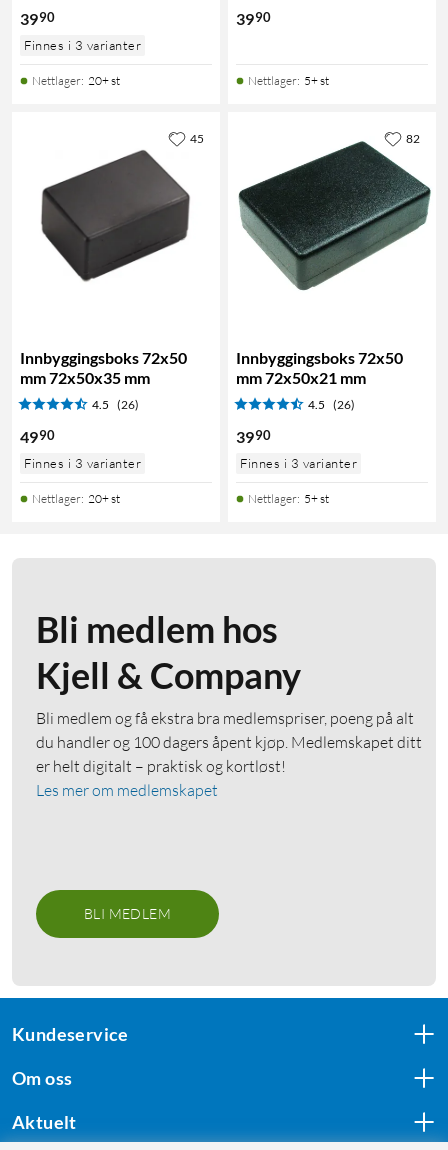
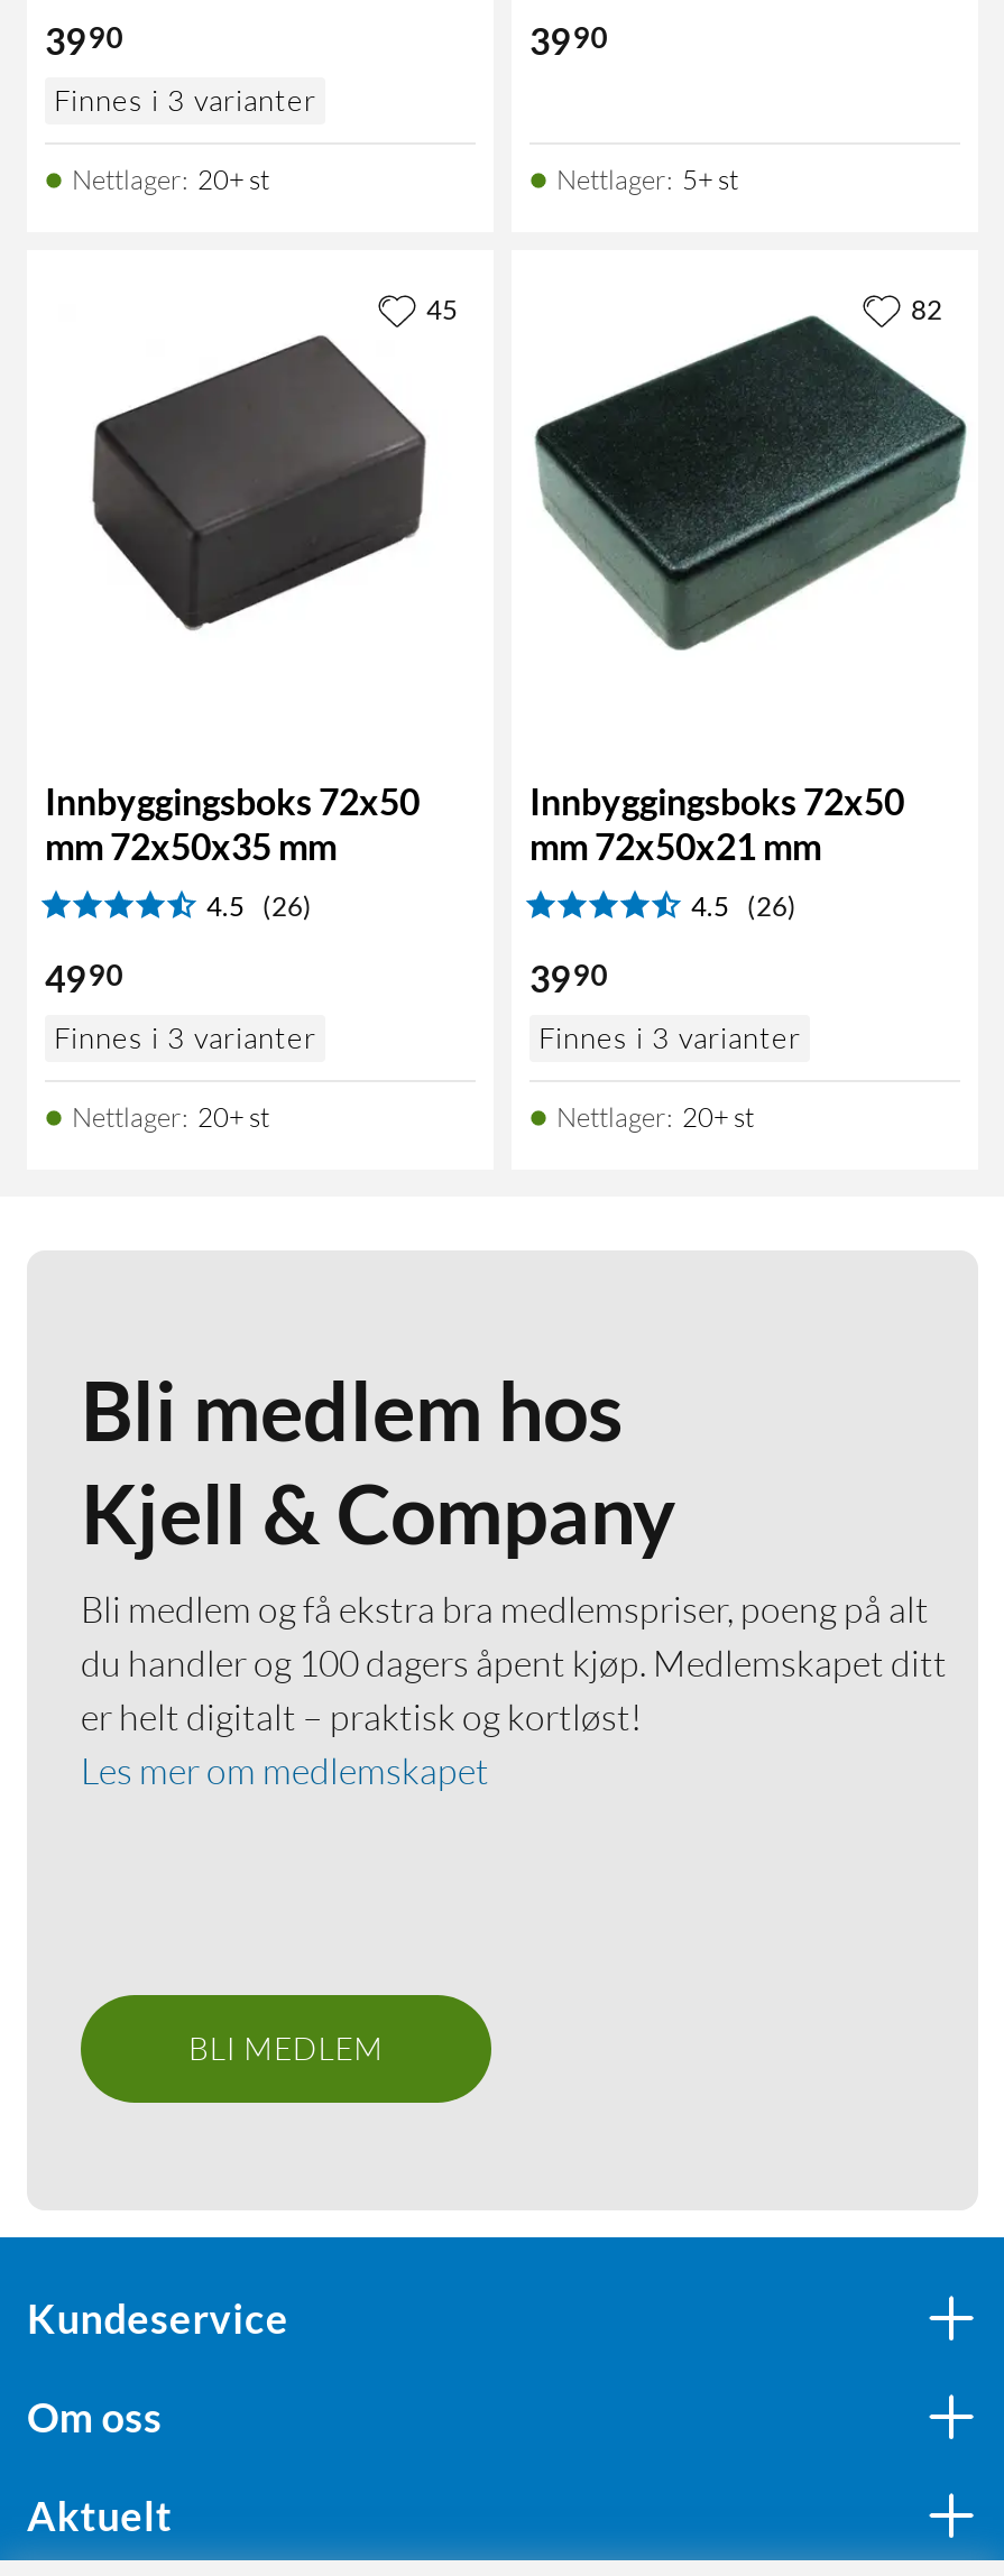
- Nettlager: 5+ st
+ Nettlager: 20+ st
